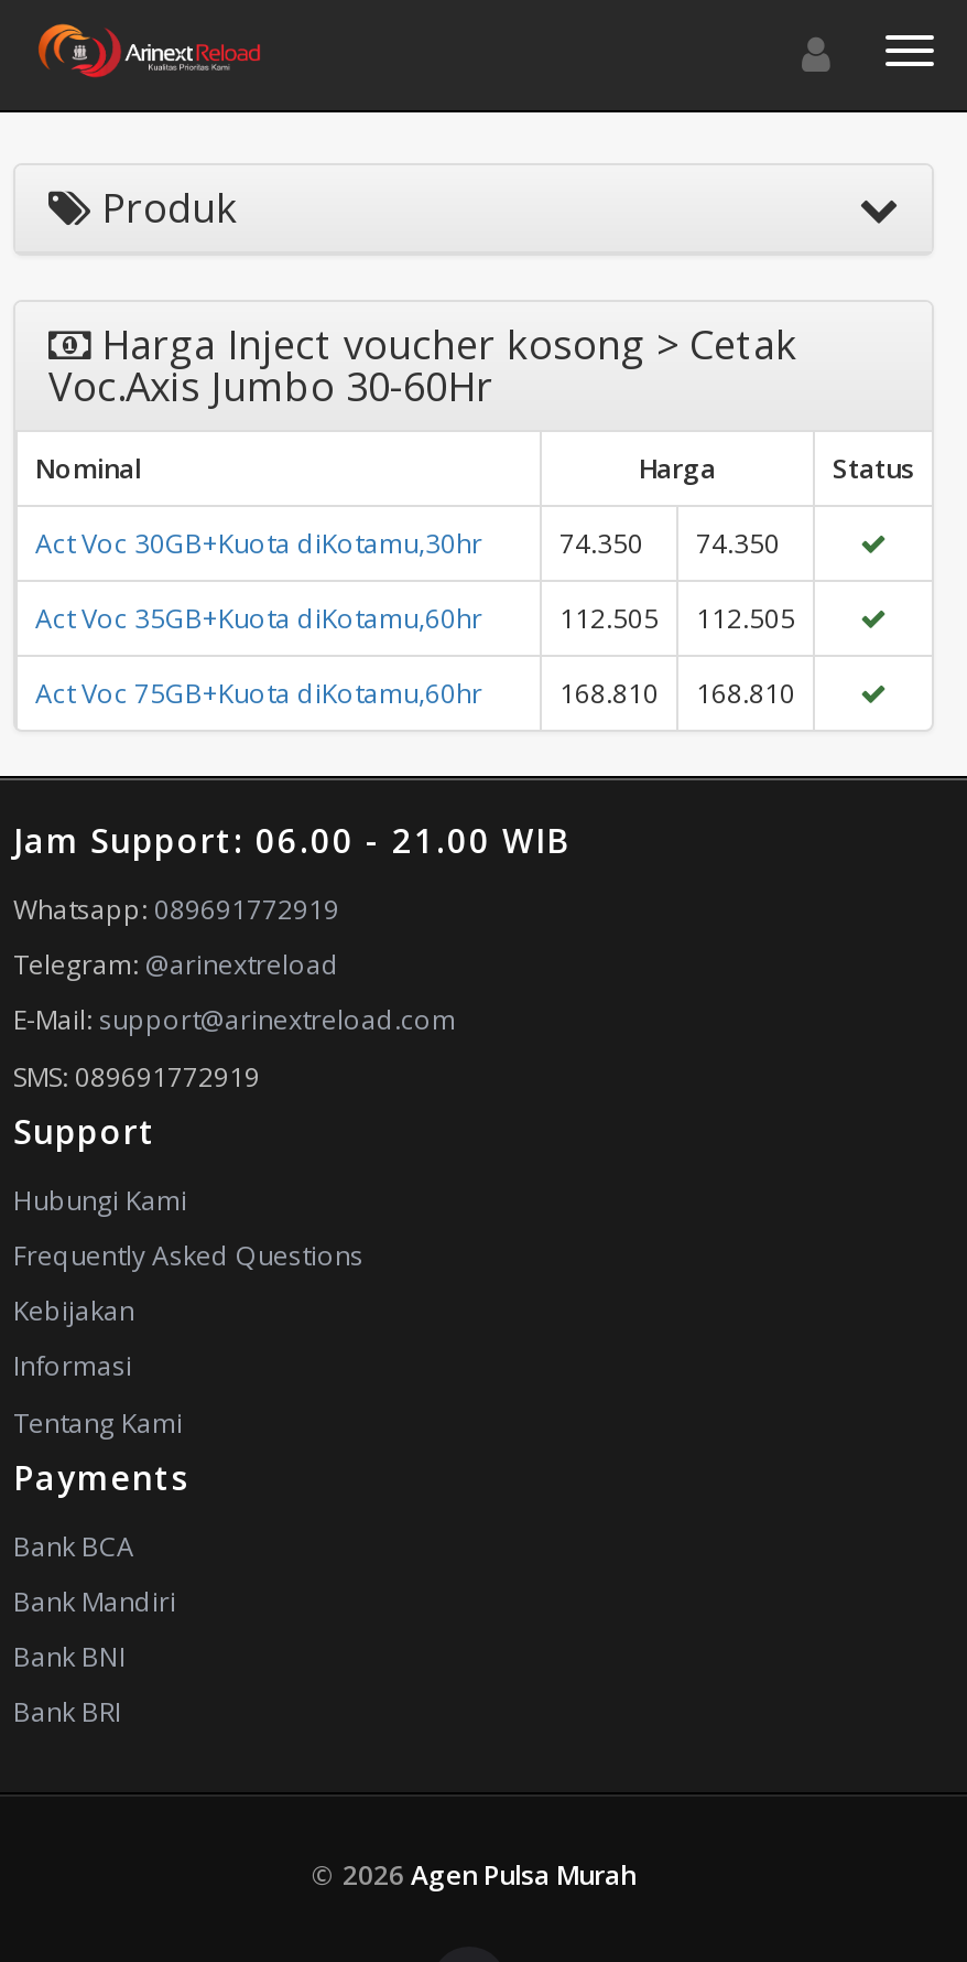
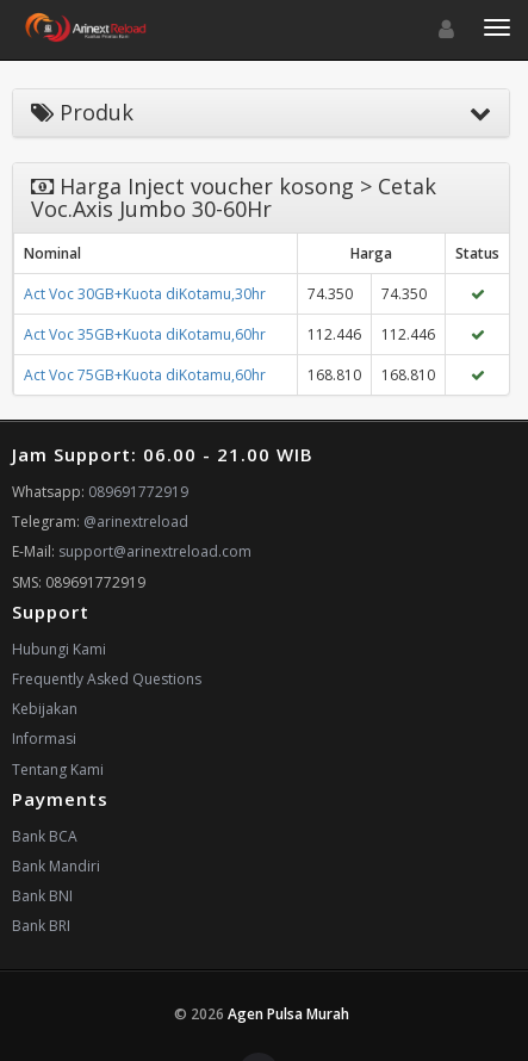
- 112.505
+ 112.446

- 112.505
+ 112.446
